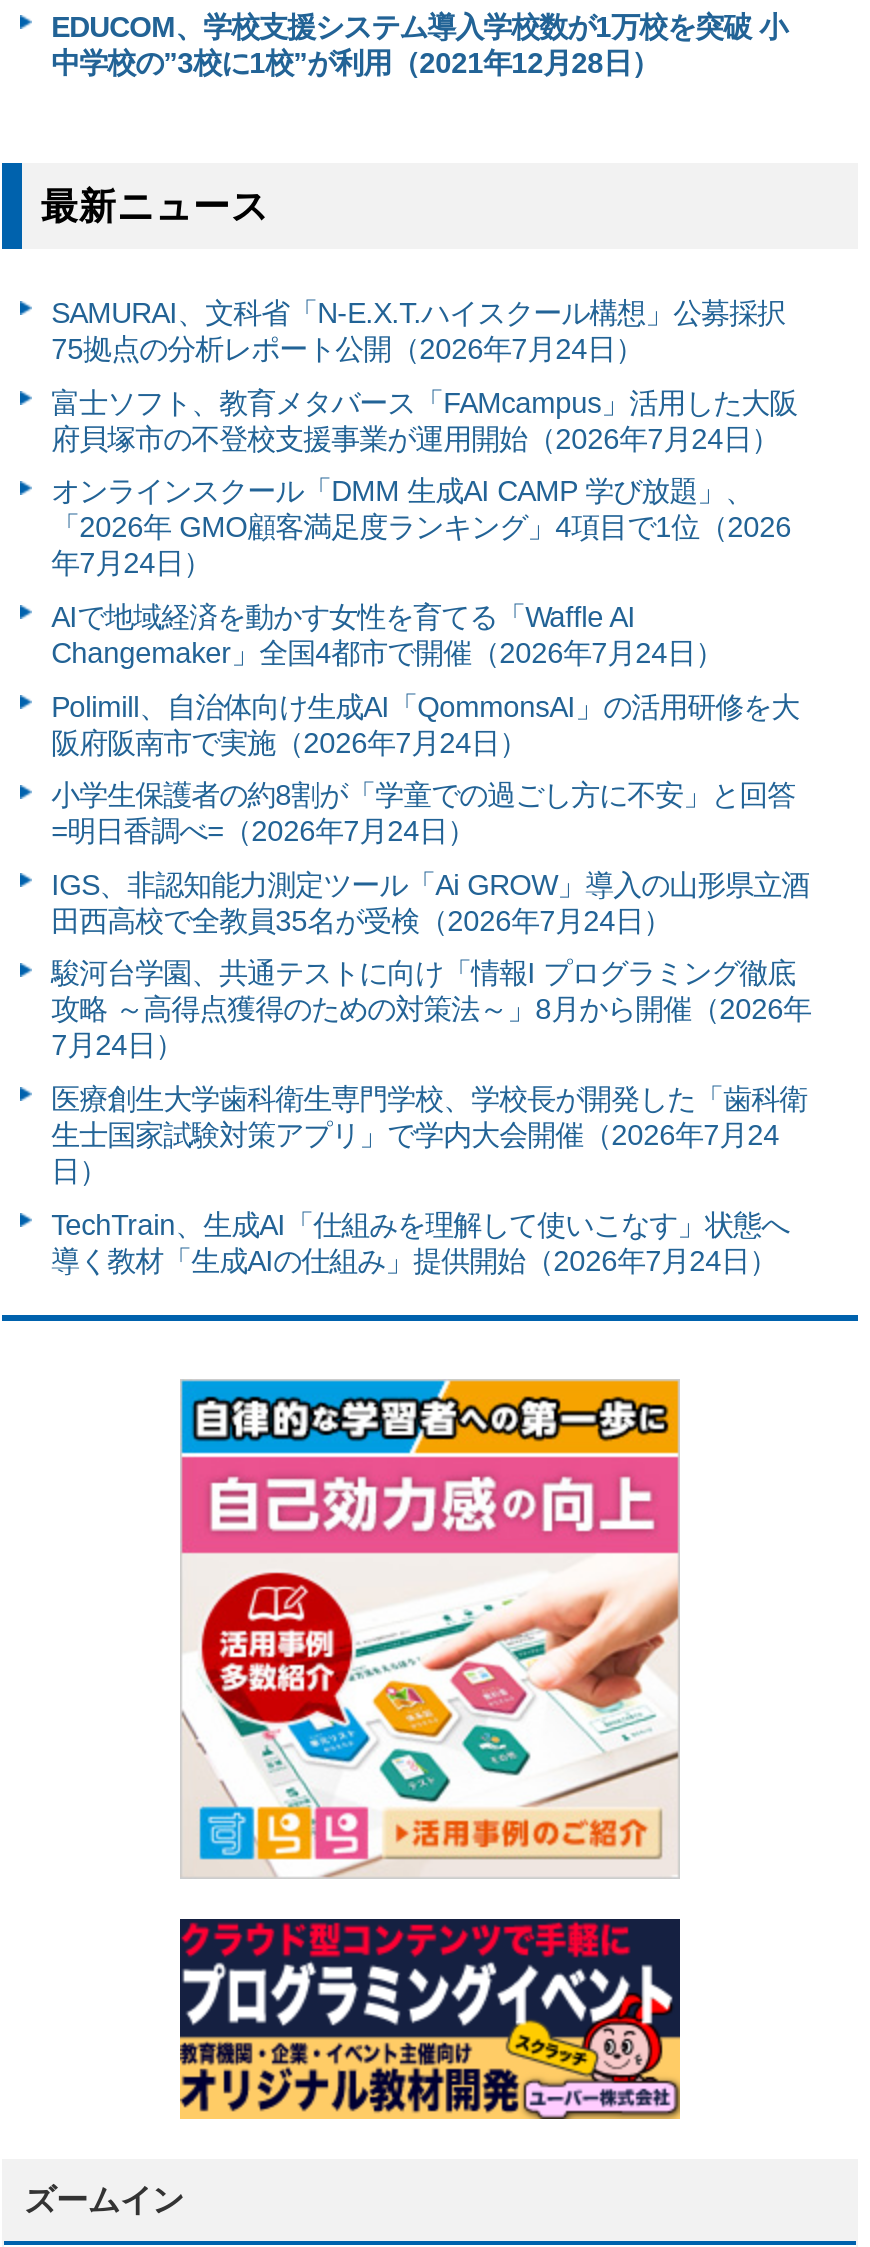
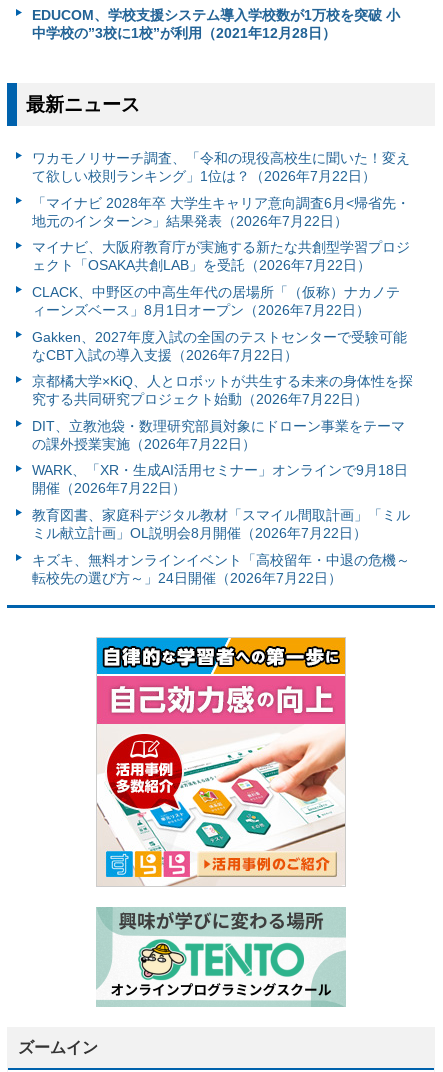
- SAMURAI、文科省「N-E.X.T.ハイスクール構想」公募採択
- 75拠点の分析レポート公開（2026年7月24日）
+ ワカモノリサーチ調査、「令和の現役高校生に聞いた！変え
+ て欲しい校則ランキング」1位は？（2026年7月22日）

- 富⼠ソフト、教育メタバース「FAMcampus」活用した大阪
- 府貝塚市の不登校支援事業が運用開始（2026年7月24日）
+ 「マイナビ 2028年卒 大学生キャリア意向調査6月<帰省先・
+ 地元のインターン>」結果発表（2026年7月22日）

- オンラインスクール「DMM 生成AI CAMP 学び放題」、
- 「2026年 GMO顧客満足度ランキング」4項目で1位（2026
- 年7月24日）
+ マイナビ、大阪府教育庁が実施する新たな共創型学習プロジ
+ ェクト「OSAKA共創LAB」を受託（2026年7月22日）

- AIで地域経済を動かす女性を育てる「Waffle AI
- Changemaker」全国4都市で開催（2026年7月24日）
+ CLACK、中野区の中高生年代の居場所「（仮称）ナカノテ
+ ィーンズベース」8月1日オープン（2026年7月22日）

- Polimill、自治体向け生成AI「QommonsAI」の活用研修を大
- 阪府阪南市で実施（2026年7月24日）
+ Gakken、2027年度入試の全国のテストセンターで受験可能
+ なCBT入試の導入支援（2026年7月22日）

- 小学生保護者の約8割が「学童での過ごし方に不安」と回答
- =明日香調べ=（2026年7月24日）
+ 京都橘大学×KiQ、人とロボットが共生する未来の身体性を探
+ 究する共同研究プロジェクト始動（2026年7月22日）

- IGS、非認知能力測定ツール「Ai GROW」導入の山形県立酒
- 田西高校で全教員35名が受検（2026年7月24日）
+ DIT、立教池袋・数理研究部員対象にドローン事業をテーマ
+ の課外授業実施（2026年7月22日）

- 駿河台学園、共通テストに向け「情報I プログラミング徹底
- 攻略 ～高得点獲得のための対策法～」8月から開催（2026年
- 7月24日）
+ WARK、「XR・生成AI活用セミナー」オンラインで9月18日
+ 開催（2026年7月22日）

- 医療創生大学歯科衛生専門学校、学校長が開発した「歯科衛
- 生士国家試験対策アプリ」で学内大会開催（2026年7月24
- 日）
+ 教育図書、家庭科デジタル教材「スマイル間取計画」「ミル
+ ミル献立計画」OL説明会8月開催（2026年7月22日）

- TechTrain、生成AI「仕組みを理解して使いこなす」状態へ
- 導く教材「生成AIの仕組み」提供開始（2026年7月24日）
+ キズキ、無料オンラインイベント「高校留年・中退の危機～
+ 転校先の選び方～」24日開催（2026年7月22日）

- [image]
+ [image]
